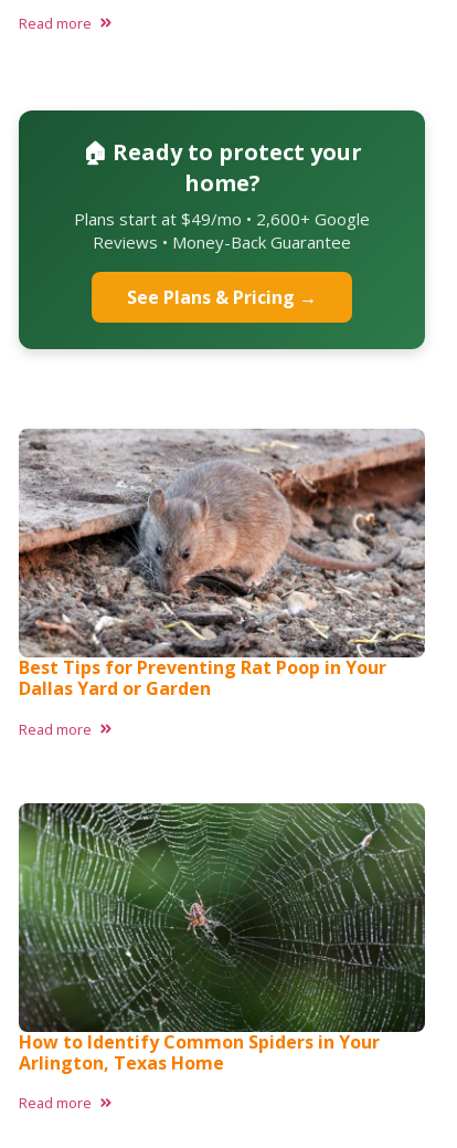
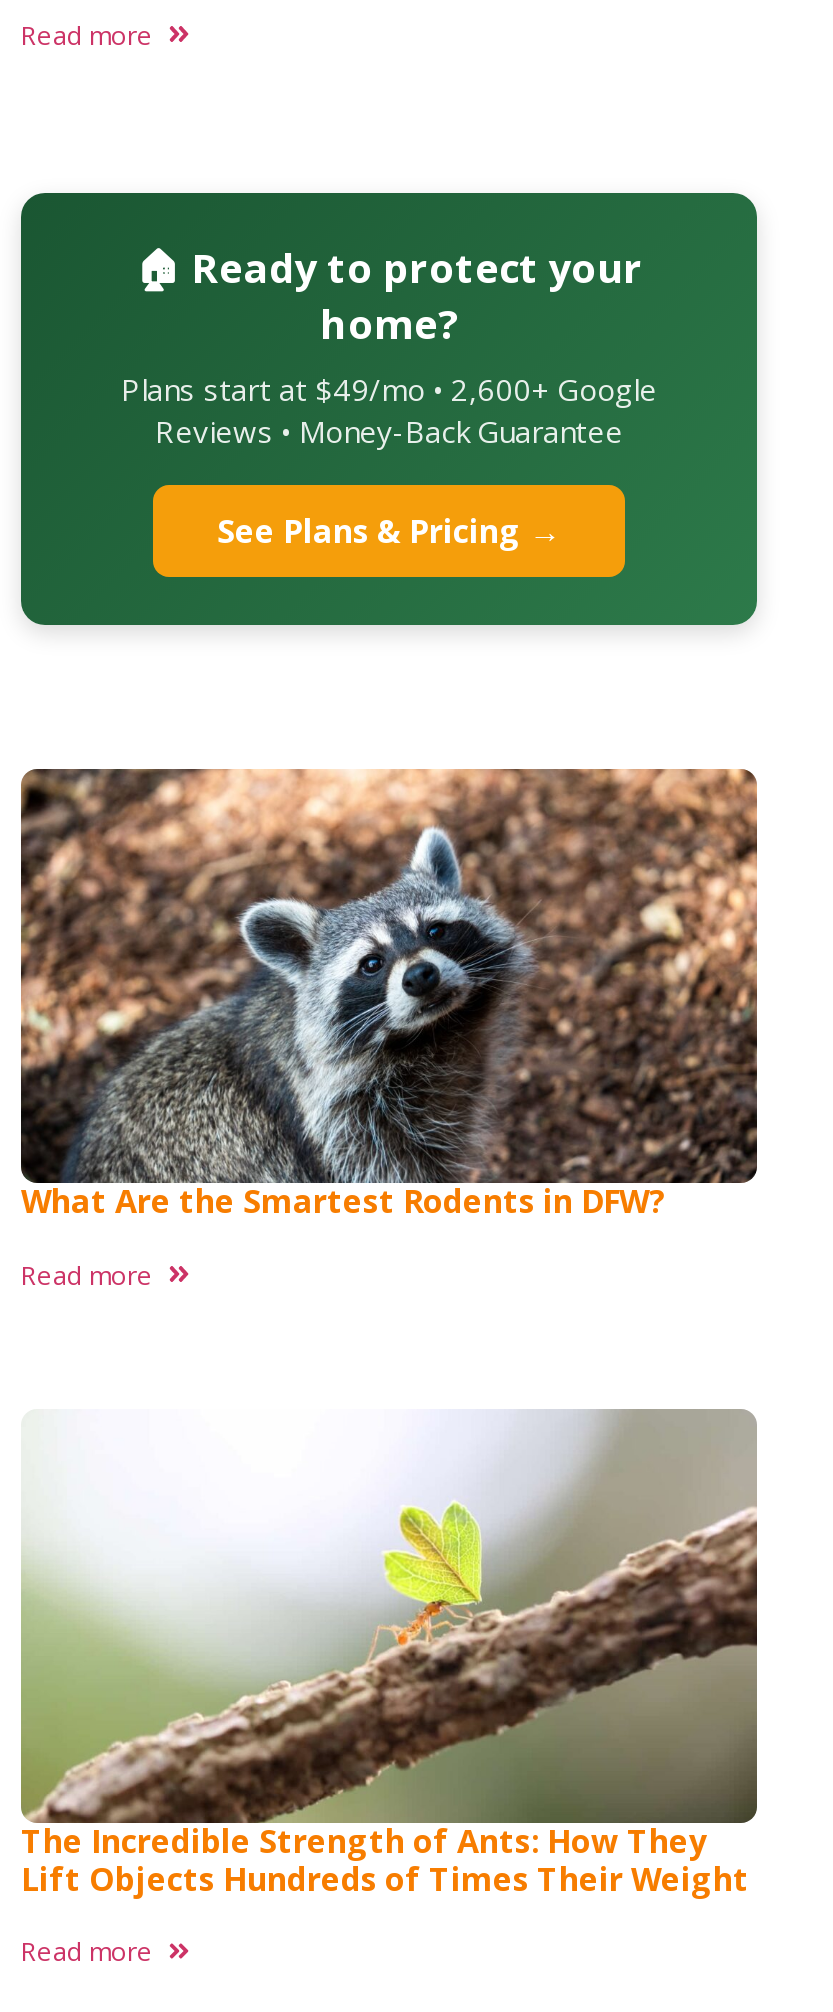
- [image]
- Best Tips for Preventing Rat Poop in Your
- Dallas Yard or Garden
+ [image]
+ What Are the Smartest Rodents in DFW?

- [image]
- How to Identify Common Spiders in Your
- Arlington, Texas Home
+ [image]
+ The Incredible Strength of Ants: How They
+ Lift Objects Hundreds of Times Their Weight
